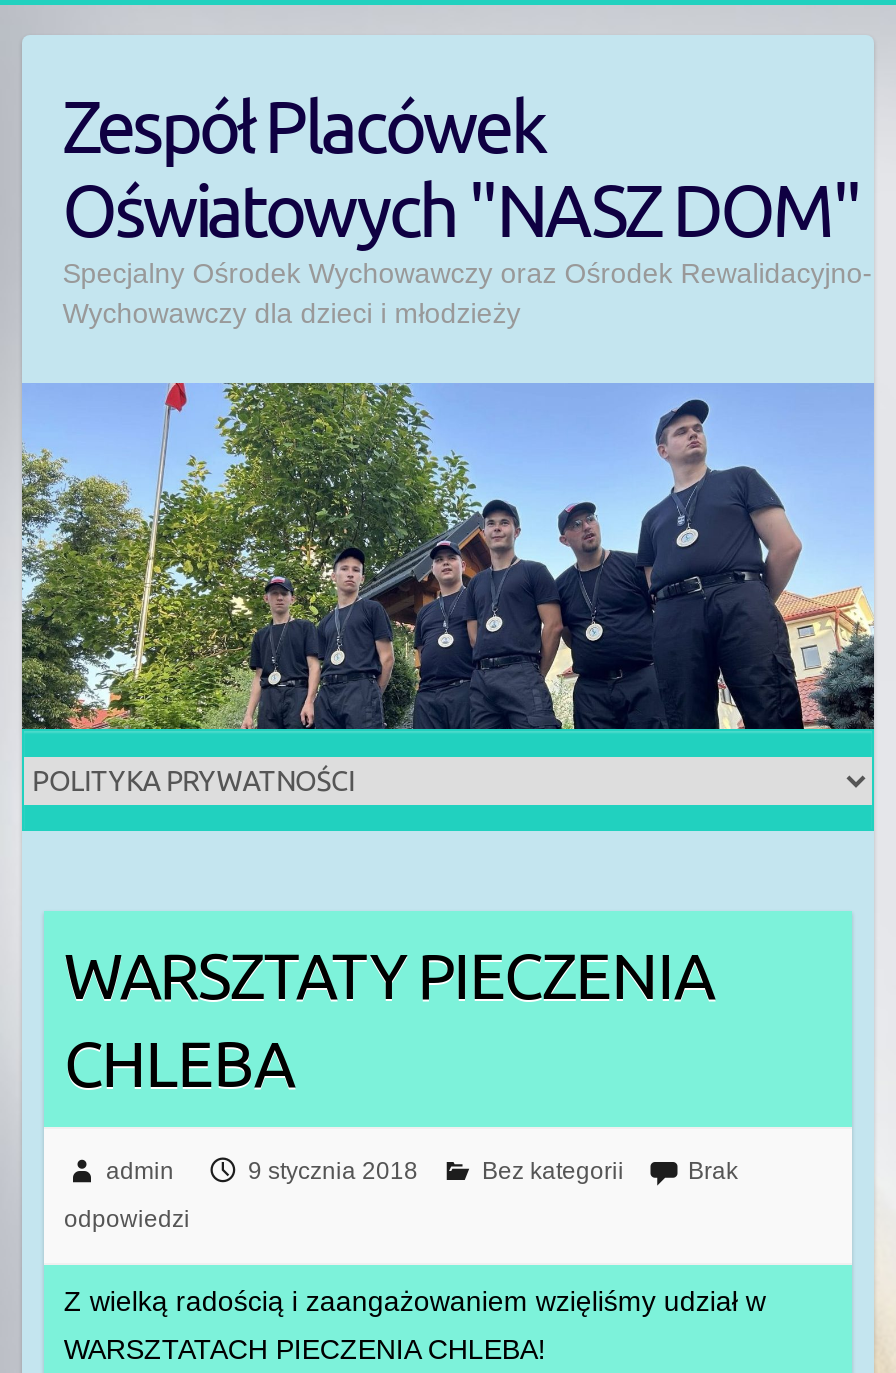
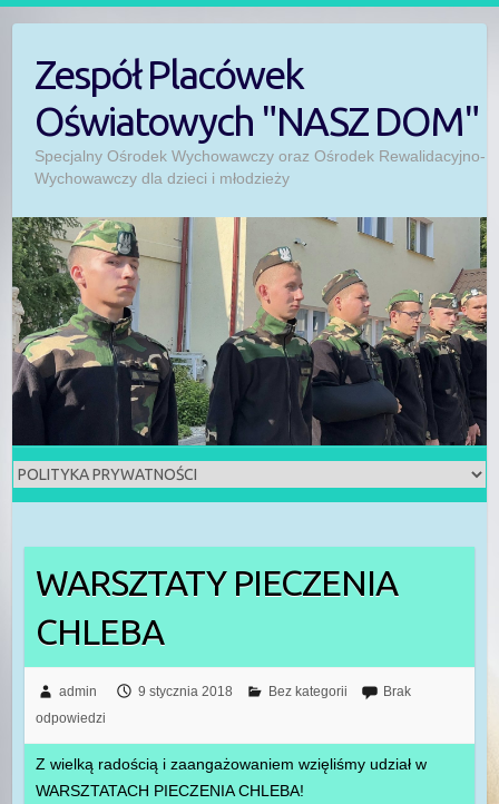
- [image]
+ [image]
